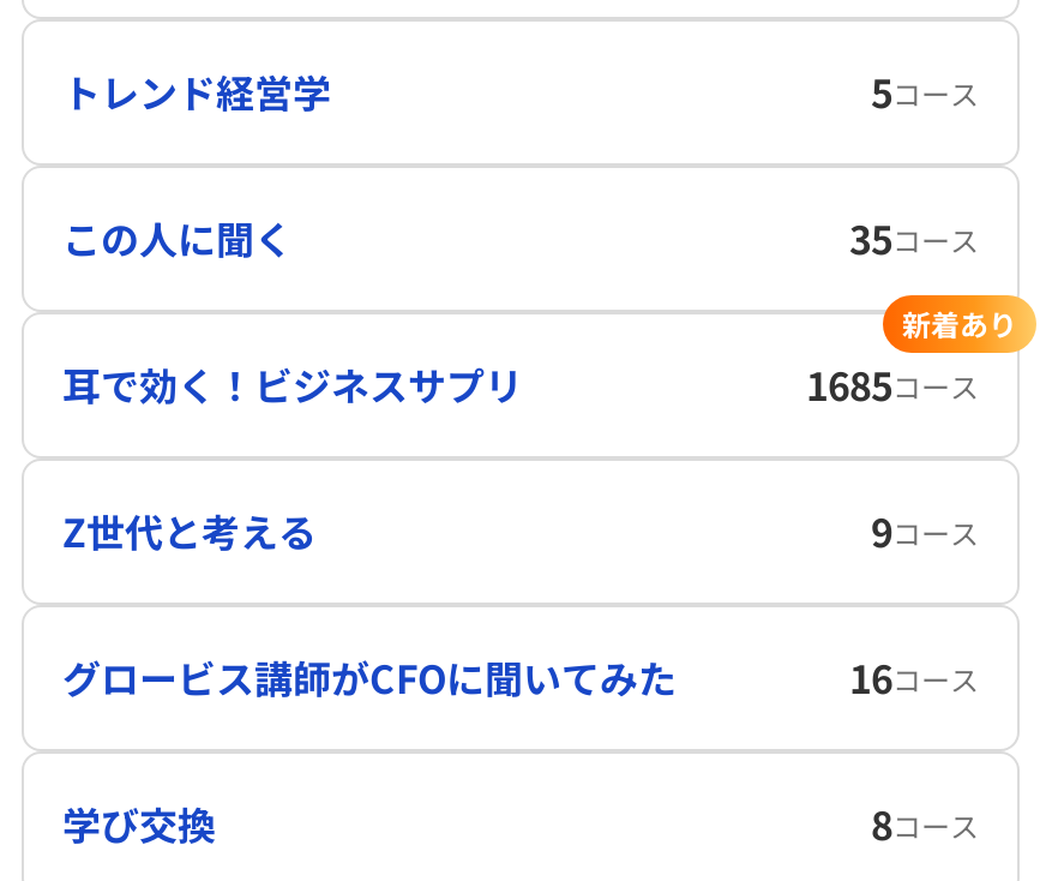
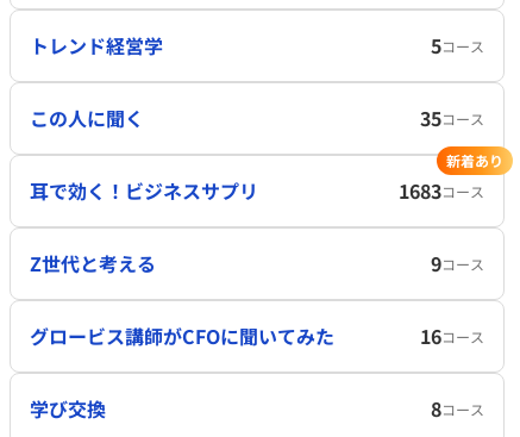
- 1685コース
+ 1683コース
